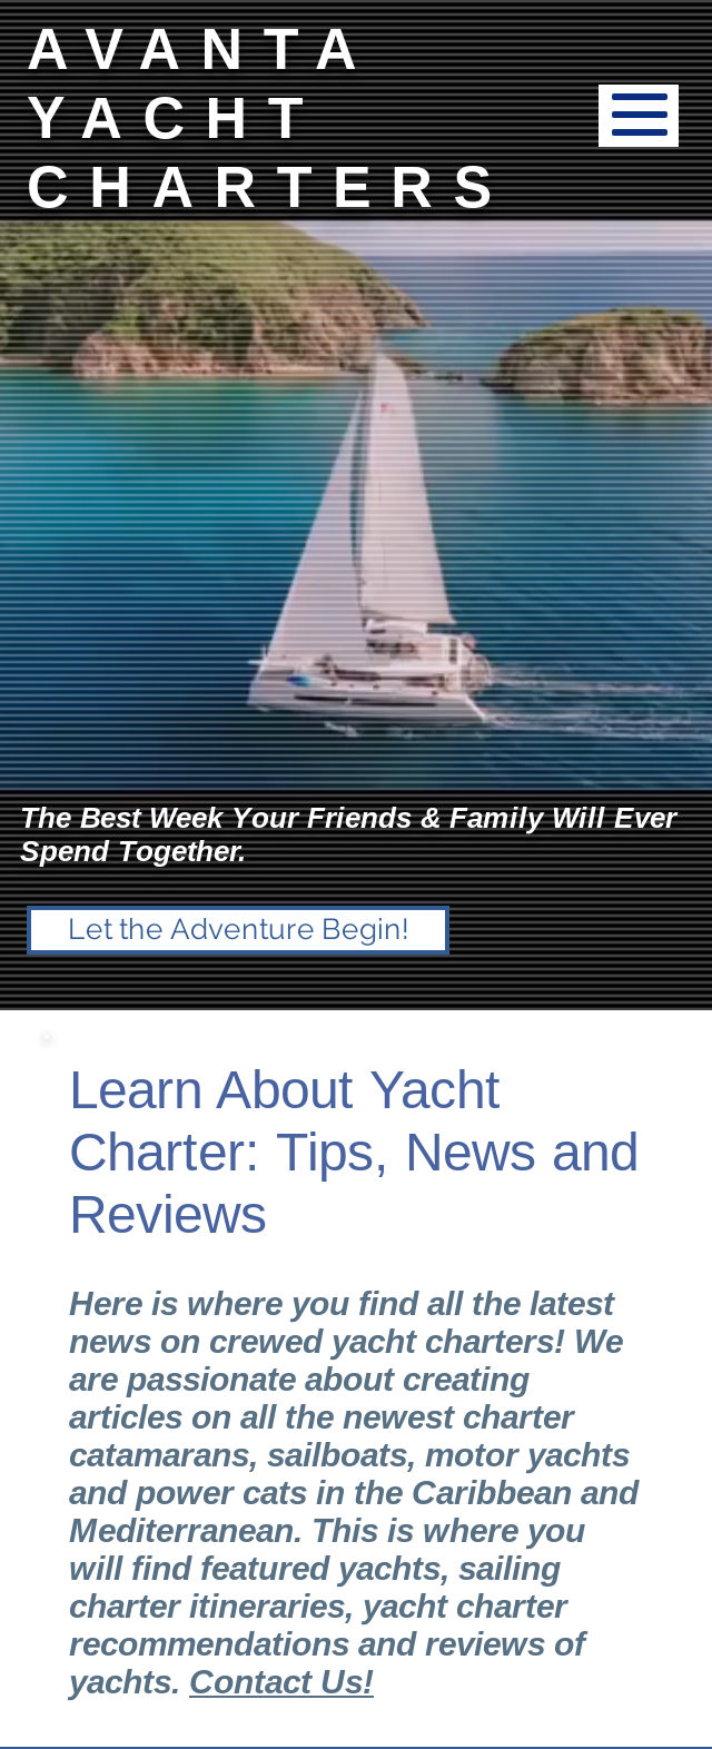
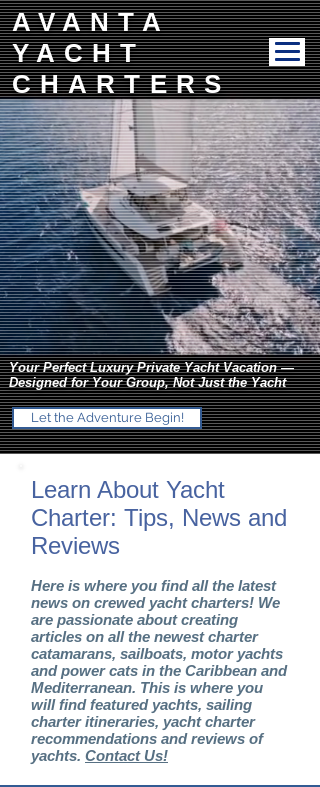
- [image]
- The Best Week Your Friends & Family Will Ever
- Spend Together.
+ [image]
+ Your Perfect Luxury Private Yacht Vacation —
+ Designed for Your Group, Not Just the Yacht
